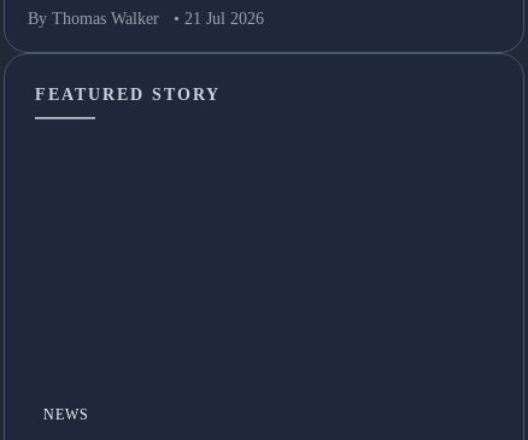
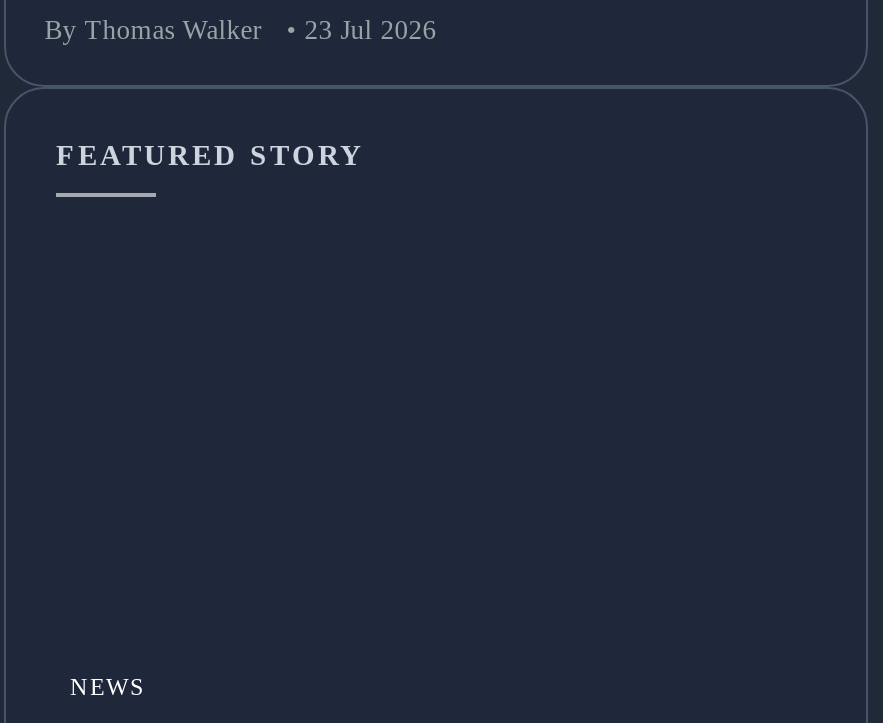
- By Thomas Walker • 21 Jul 2026
+ By Thomas Walker • 23 Jul 2026
